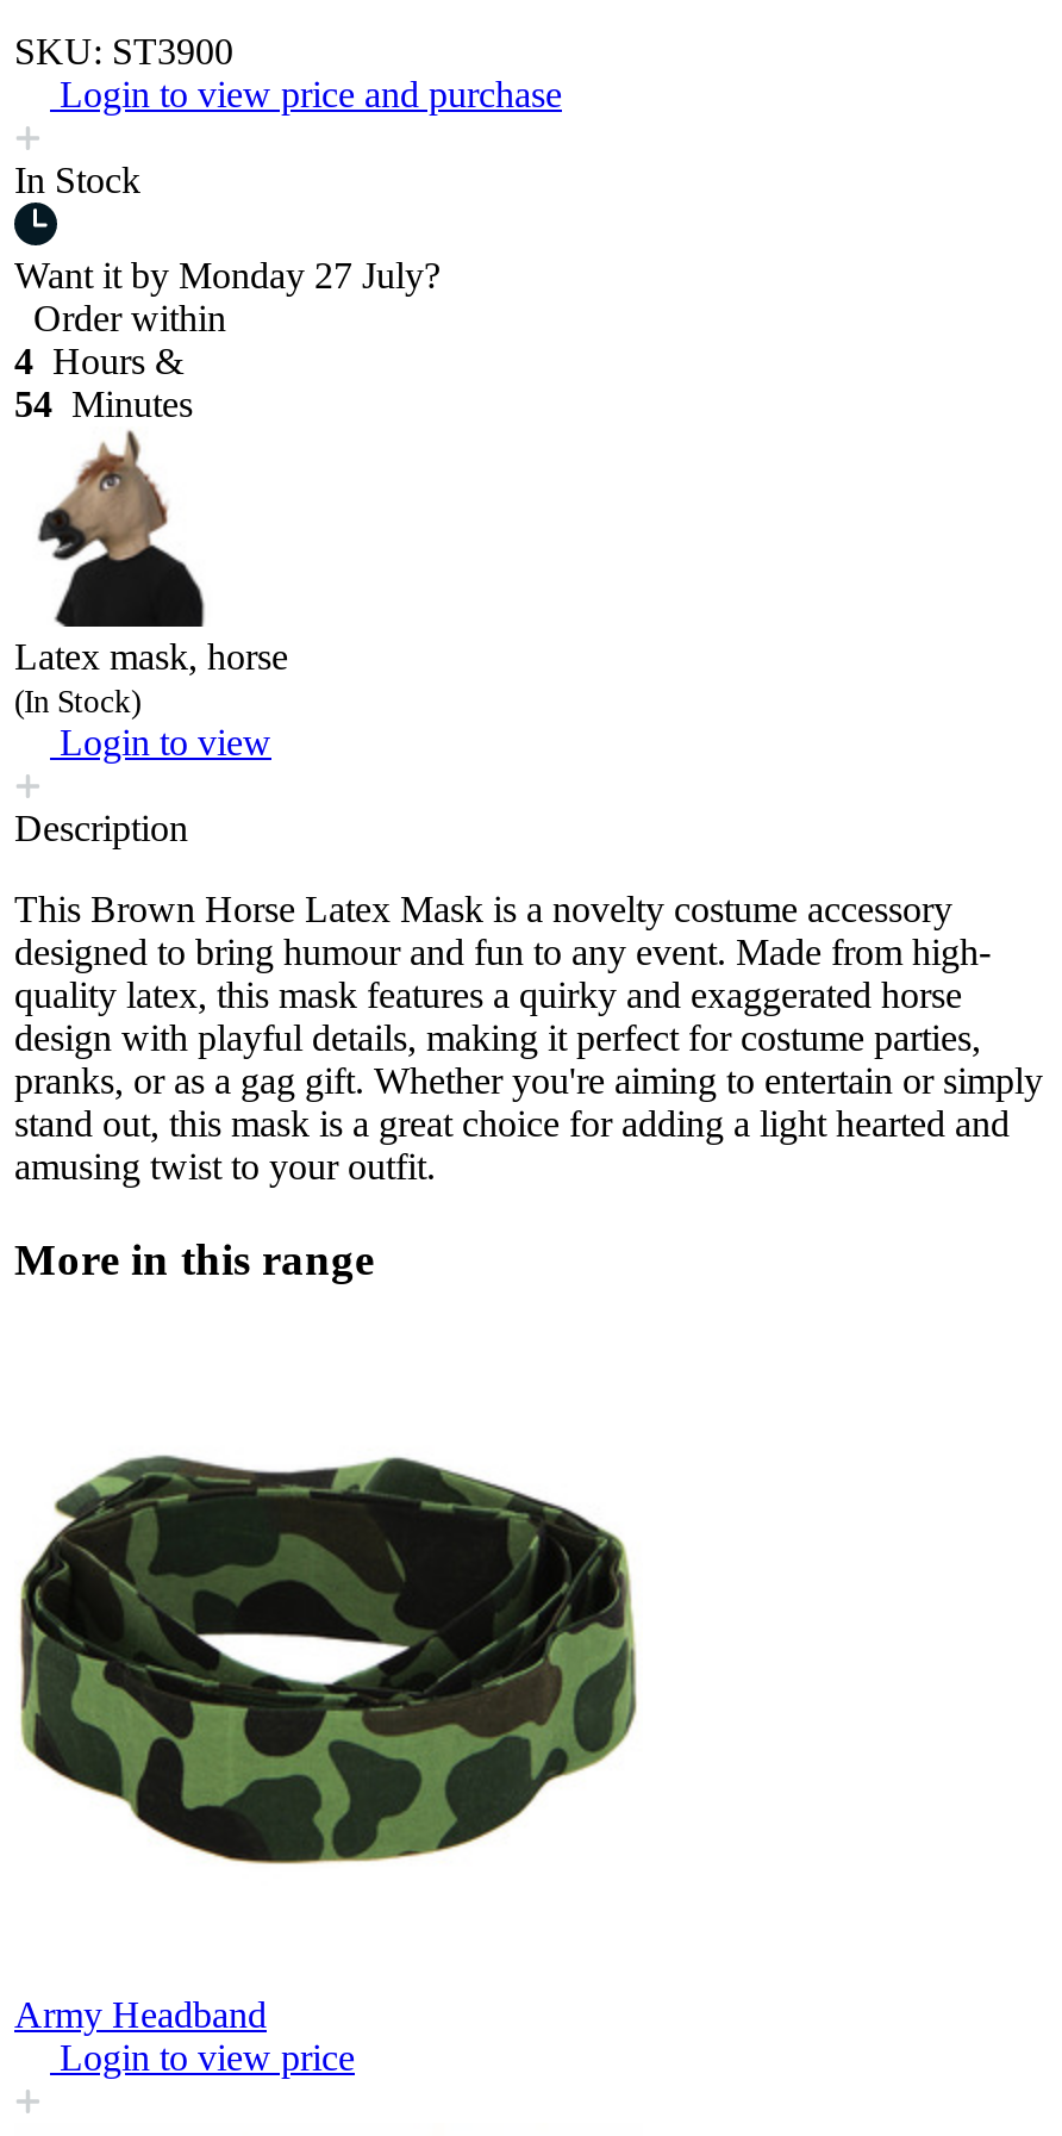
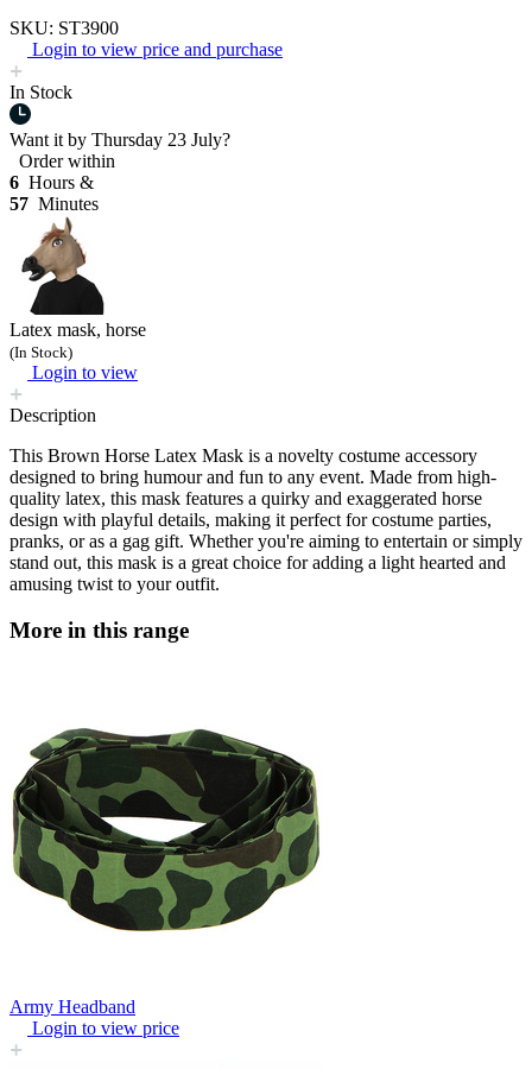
- Want it by Monday 27 July?
+ Want it by Thursday 23 July?

- 4 Hours &
+ 6 Hours &

- 54 Minutes
+ 57 Minutes
